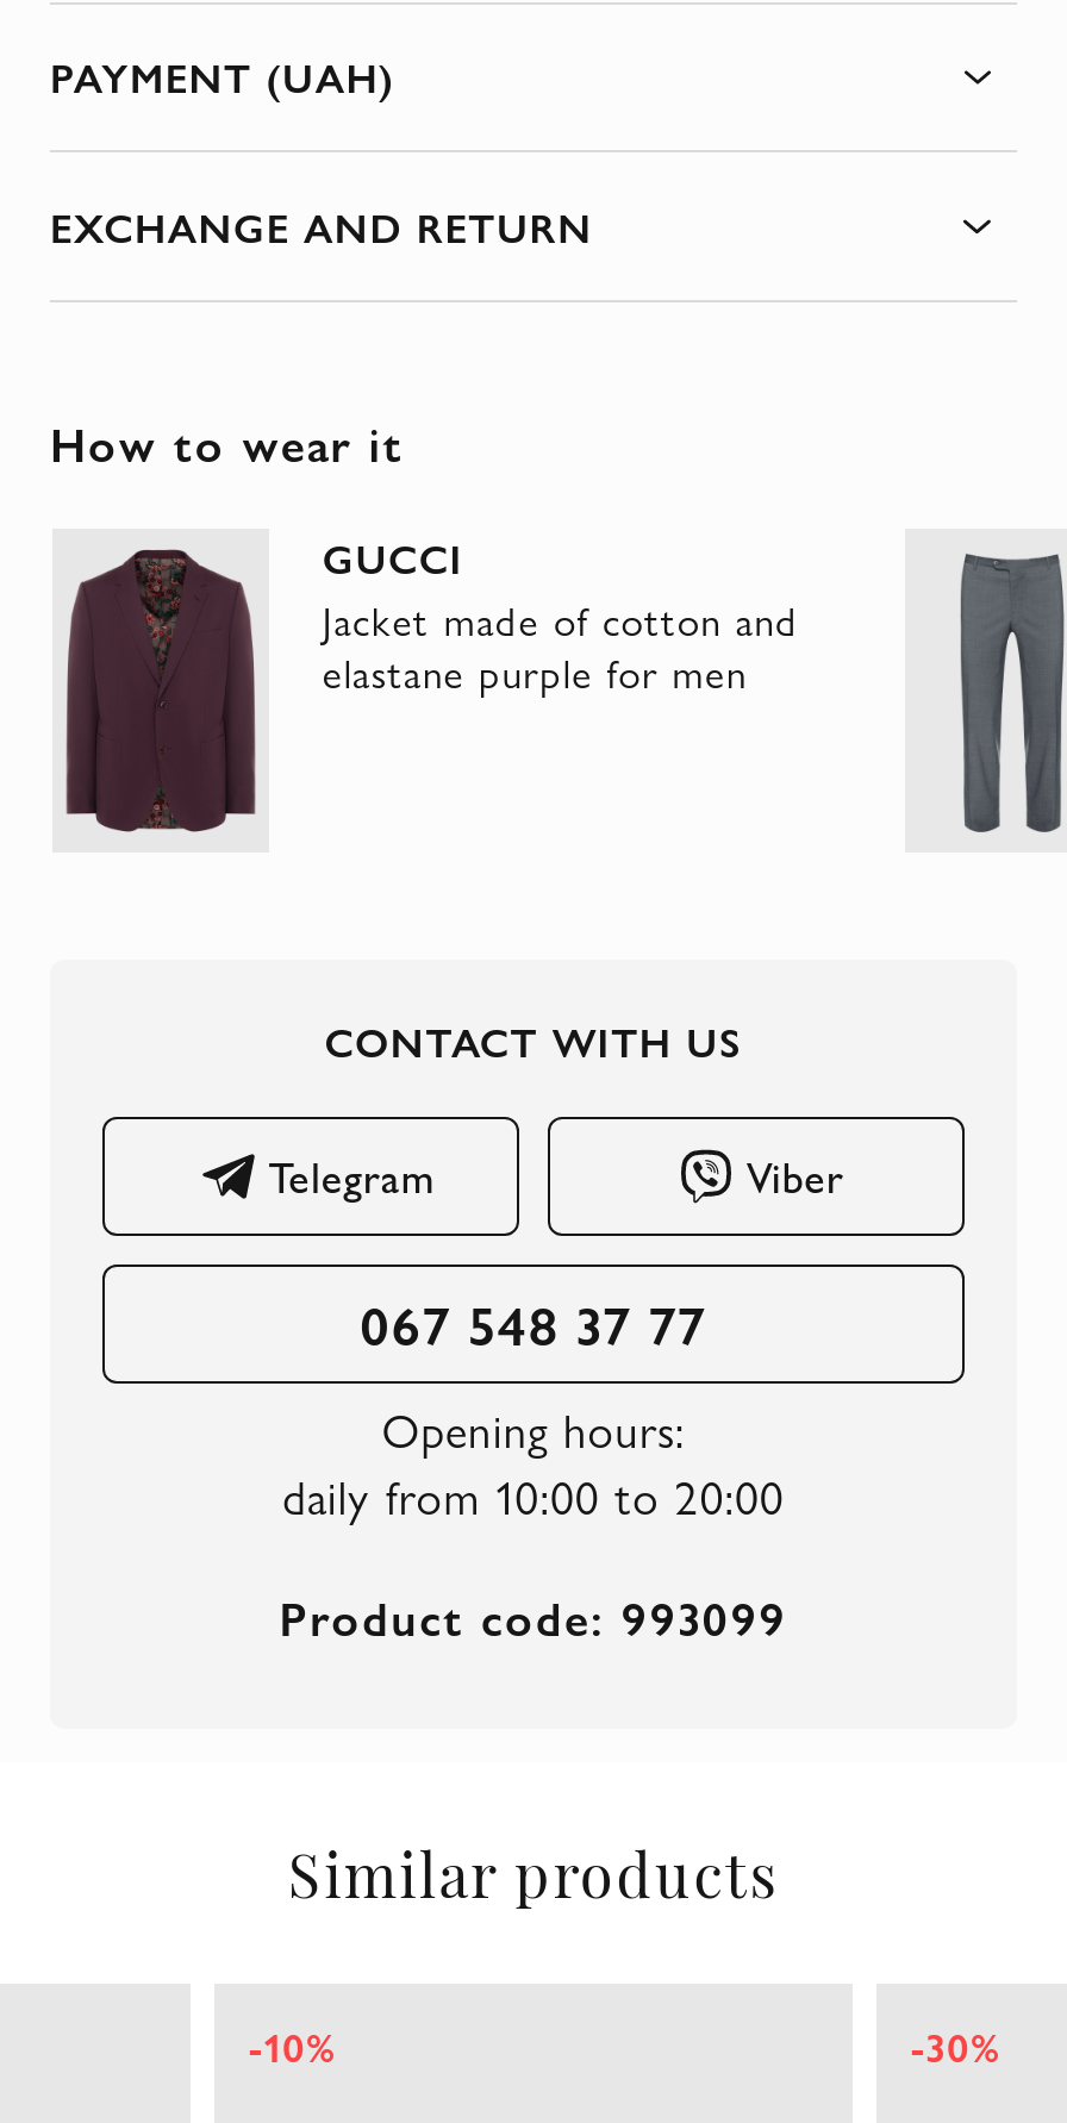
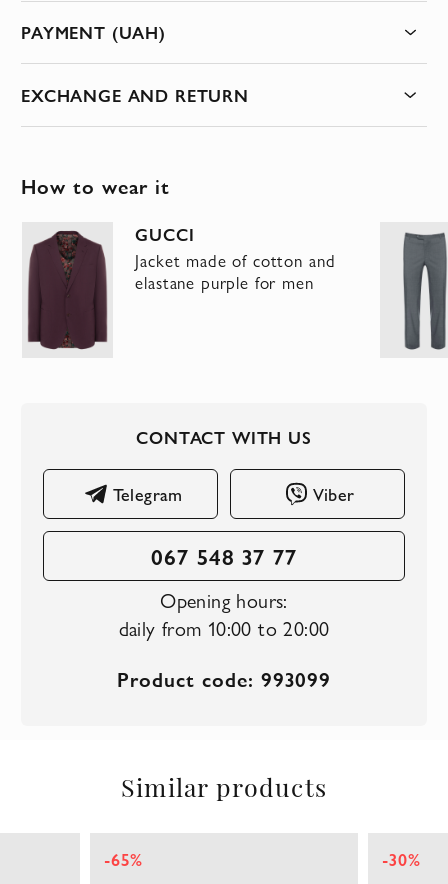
- -10%
+ -65%
